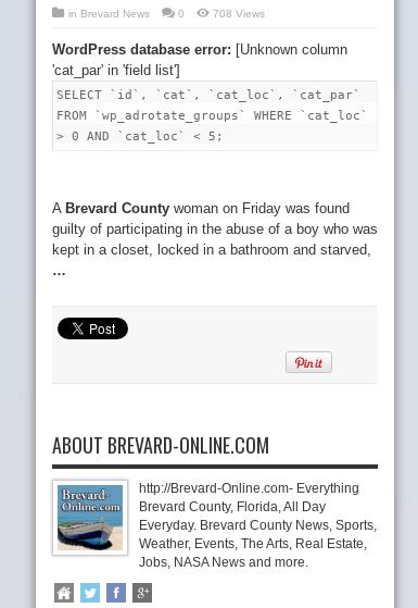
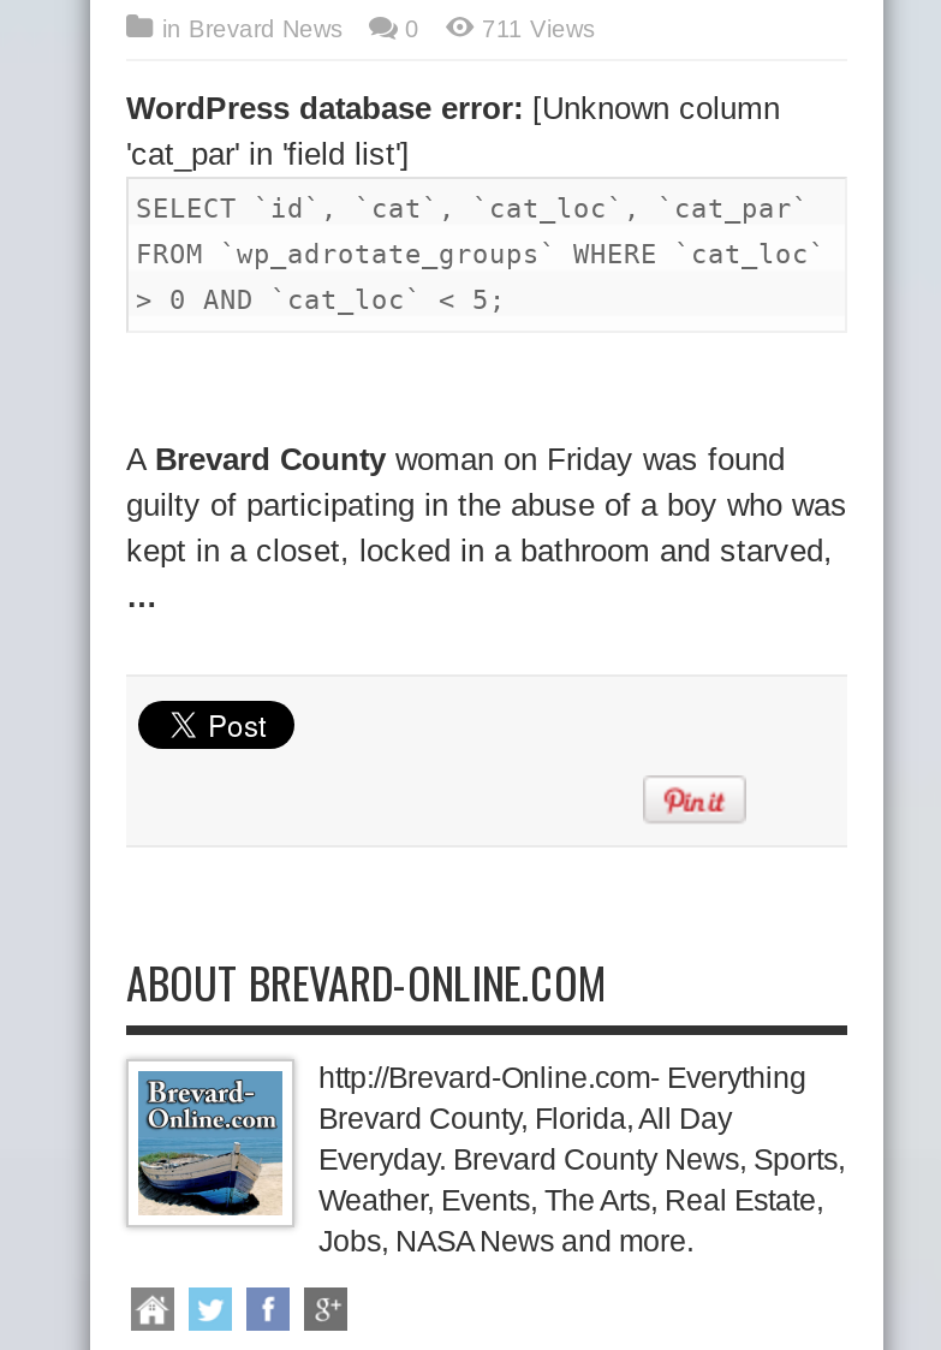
- 708 Views
+ 711 Views
